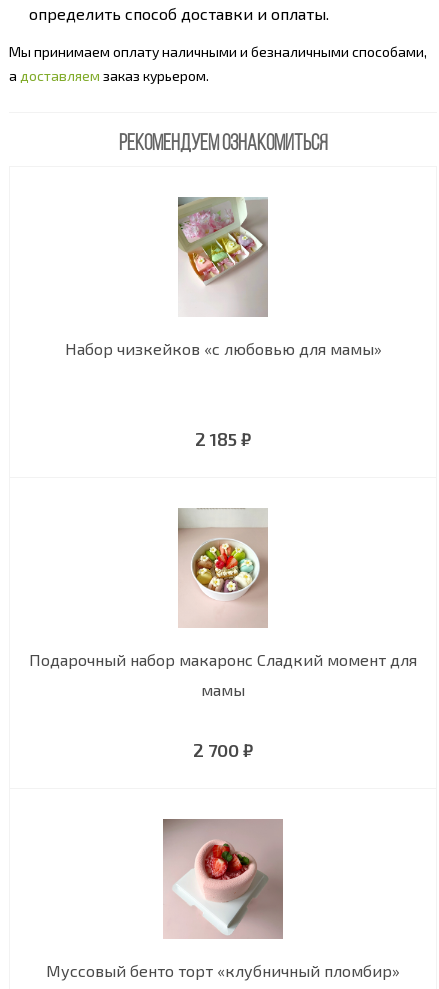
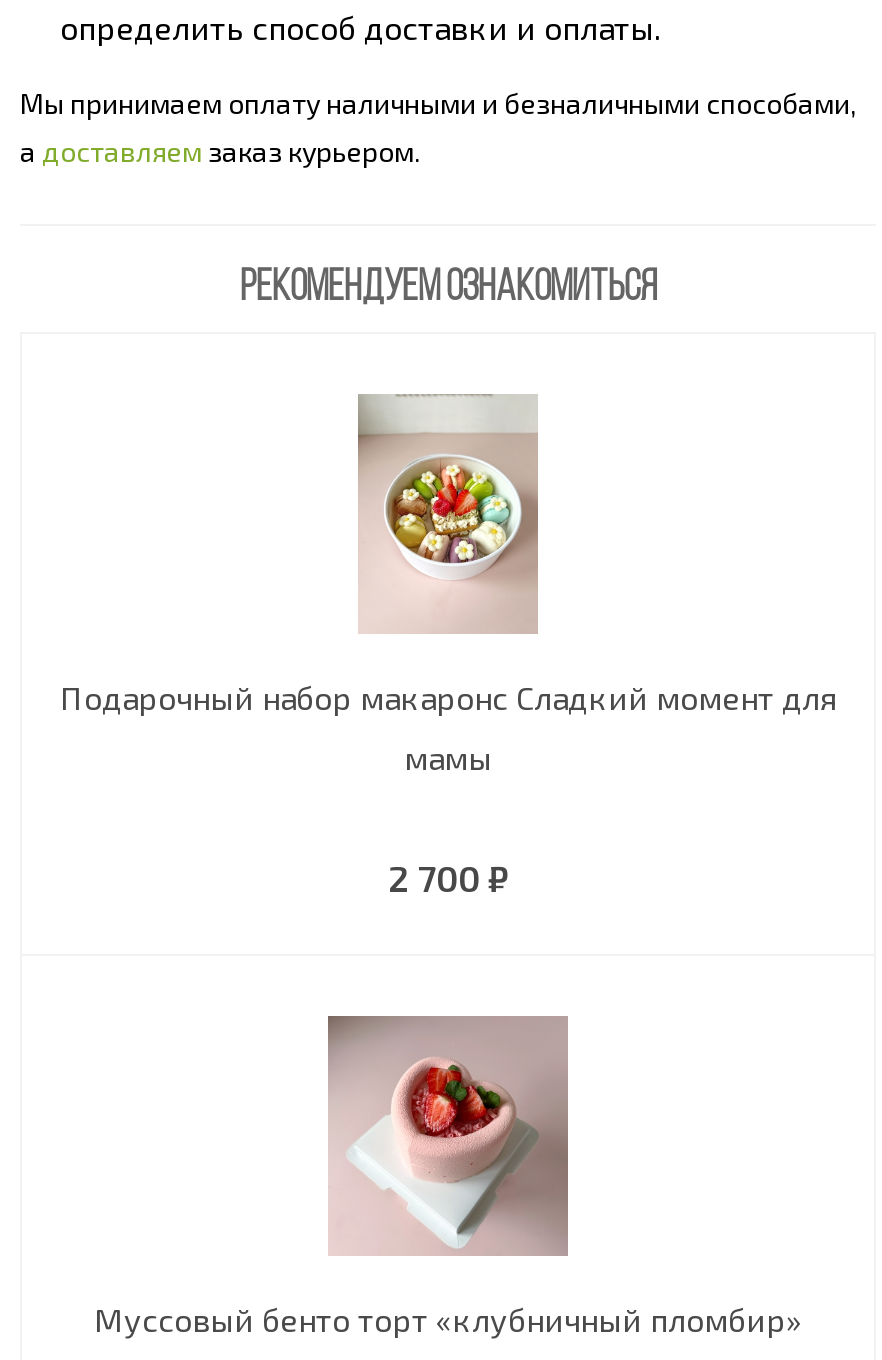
- [image]
- Набор чизкейков «с любовью для мамы»

- 2 185 ₽
